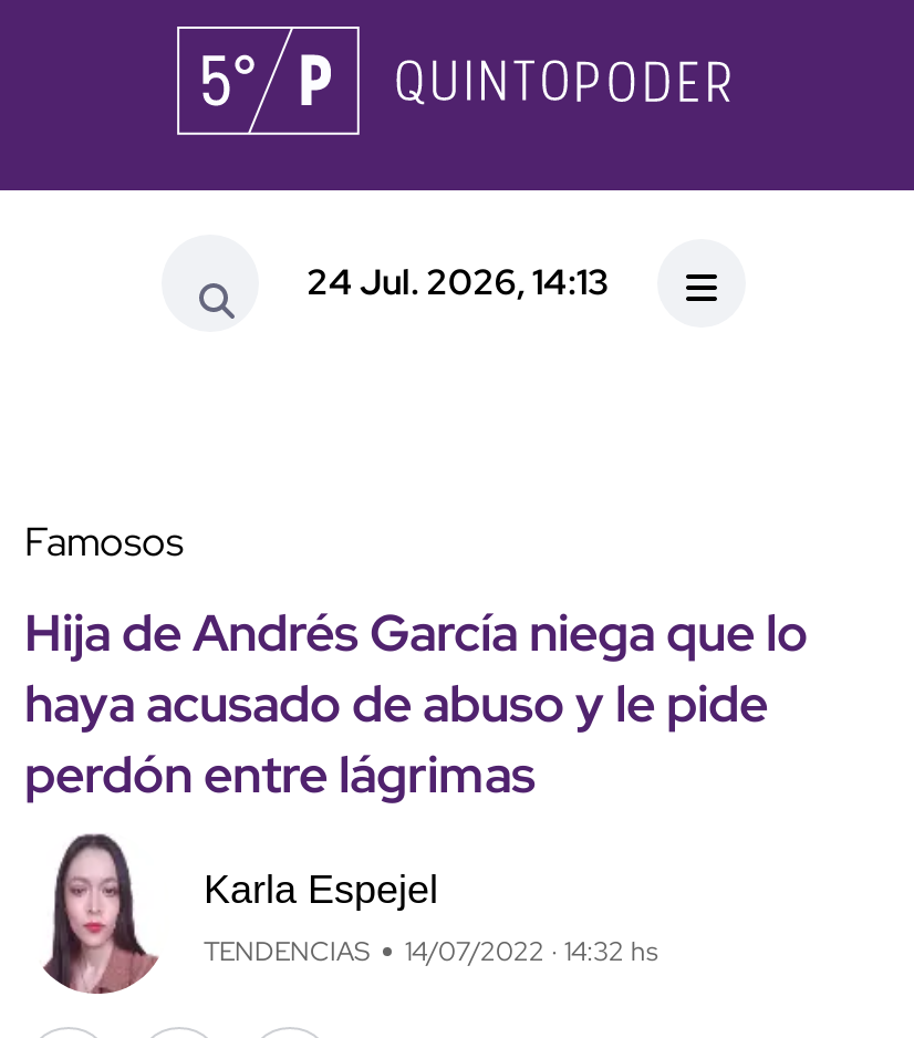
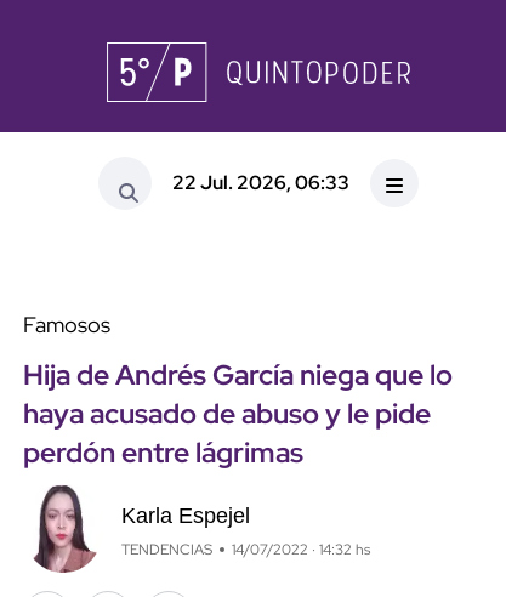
- 24 Jul. 2026, 14:13
+ 22 Jul. 2026, 06:33
